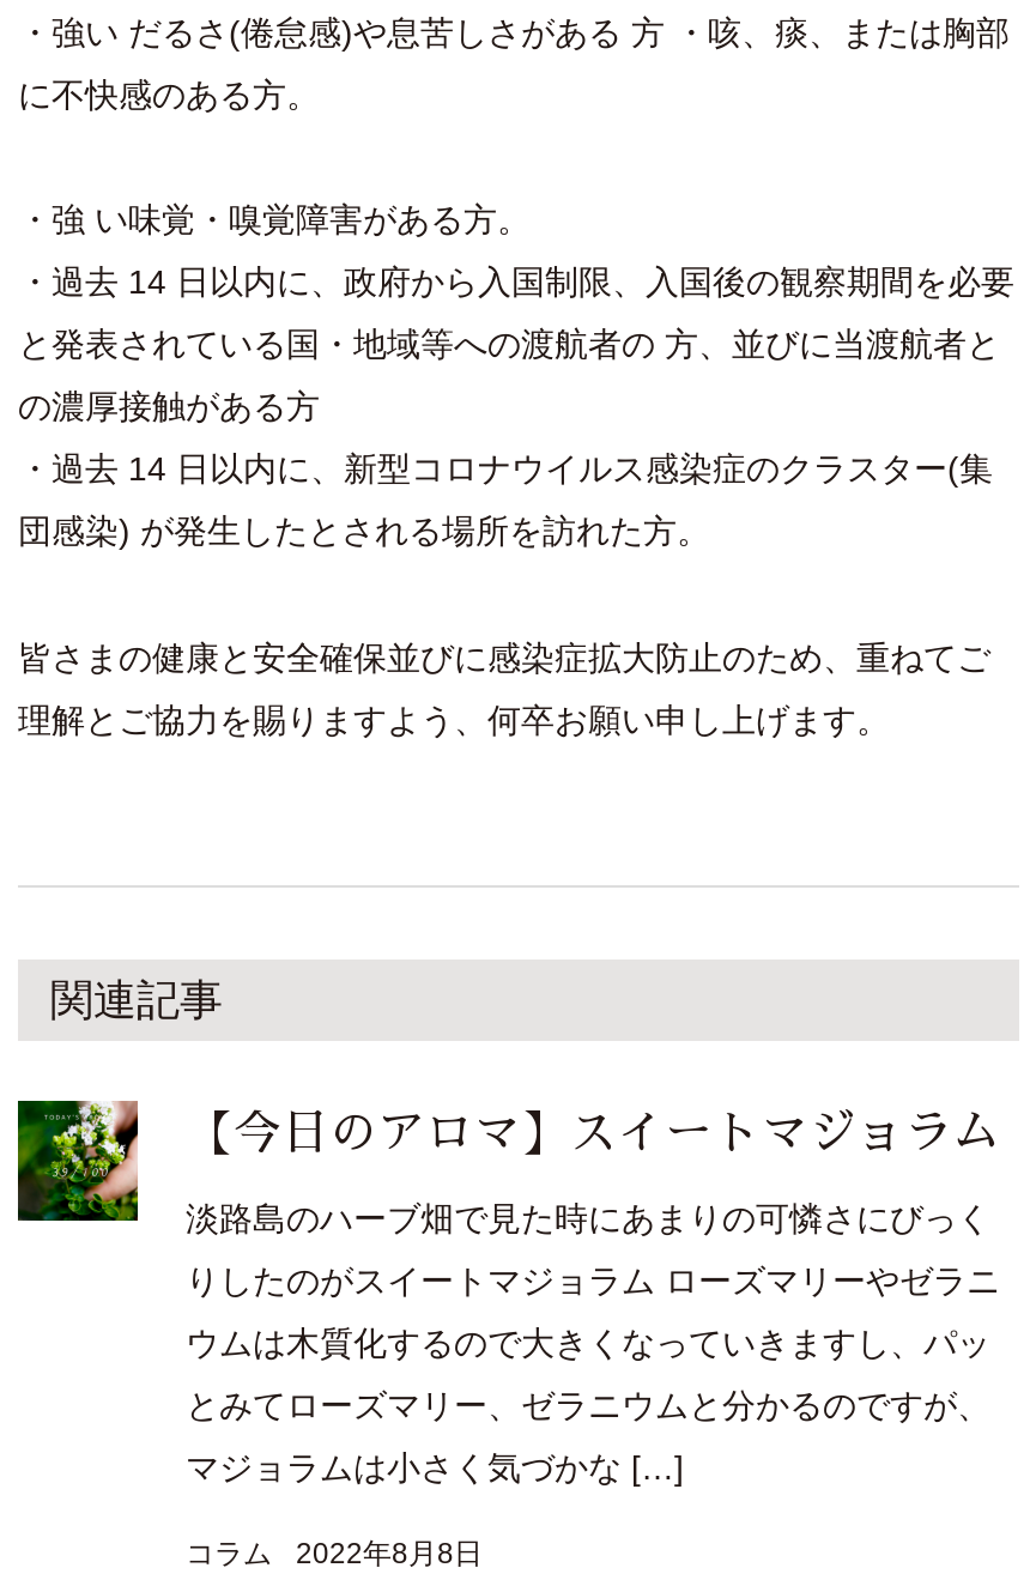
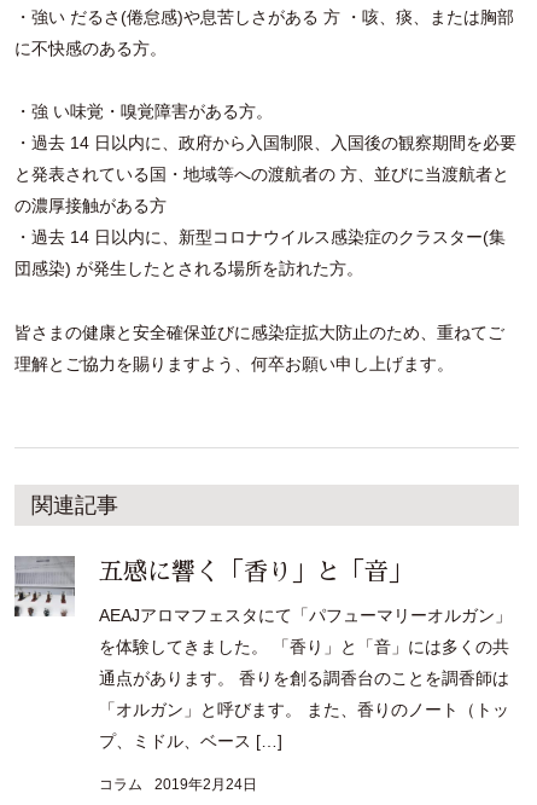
- [image]
- 【今日のアロマ】スイートマジョラム
+ [image]
+ 五感に響く「香り」と「音」

- 淡路島のハーブ畑で見た時にあまりの可憐さにびっく
+ AEAJアロマフェスタにて「パフューマリーオルガン」

- りしたのがスイートマジョラム ローズマリーやゼラニ
+ を体験してきました。 「香り」と「音」には多くの共

- ウムは木質化するので大きくなっていきますし、パッ
+ 通点があります。 香りを創る調香台のことを調香師は

- とみてローズマリー、ゼラニウムと分かるのですが、
+ 「オルガン」と呼びます。 また、香りのノート（トッ

- マジョラムは小さく気づかな […]
+ プ、ミドル、ベース […]

- コラム 2022年8月8日
+ コラム 2019年2月24日
